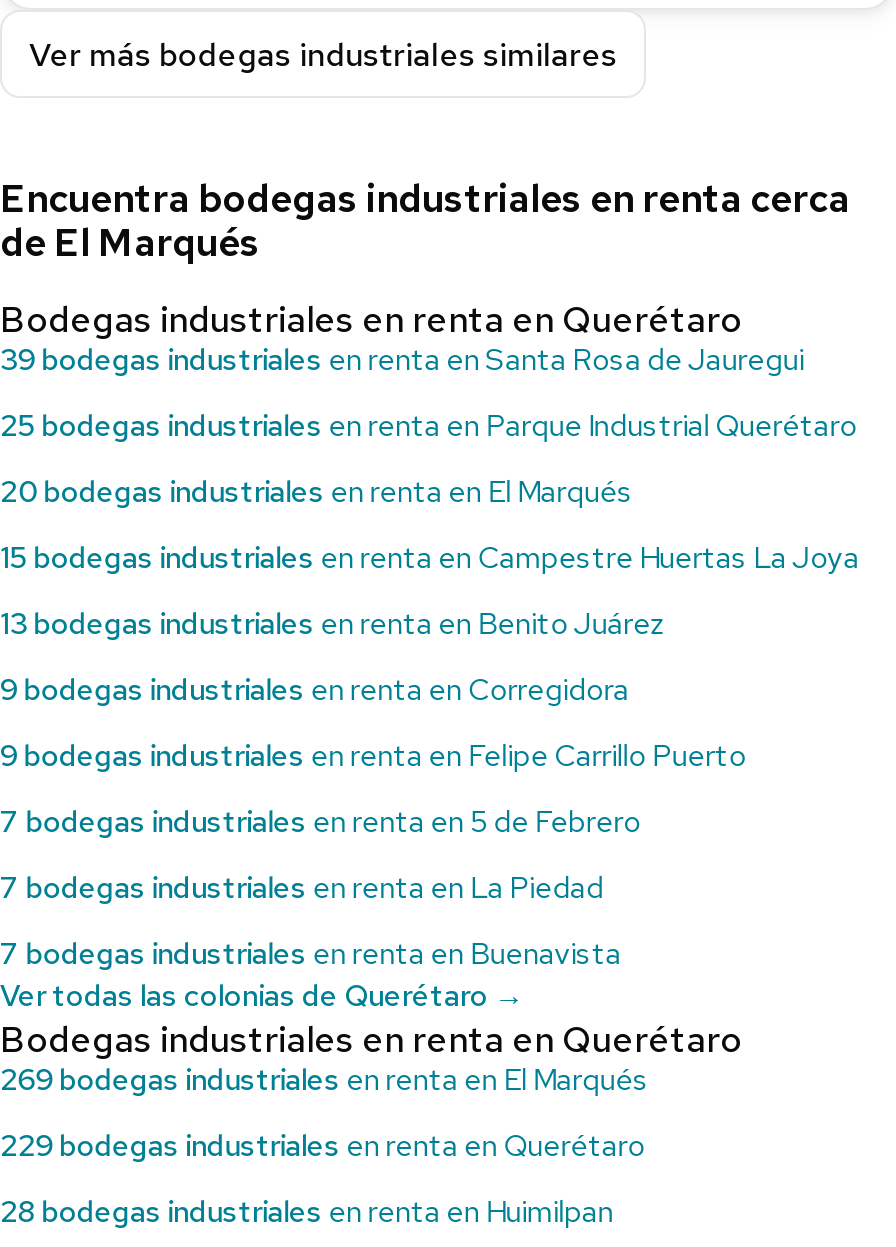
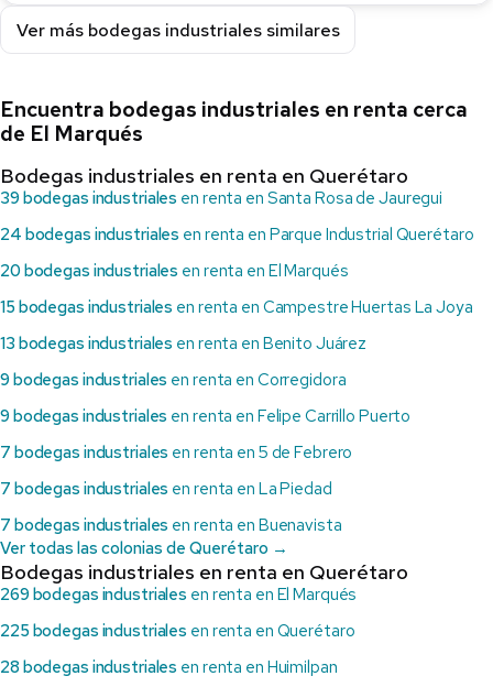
- 25 bodegas industriales en renta en Parque Industrial Querétaro
+ 24 bodegas industriales en renta en Parque Industrial Querétaro

- 229 bodegas industriales en renta en Querétaro
+ 225 bodegas industriales en renta en Querétaro
